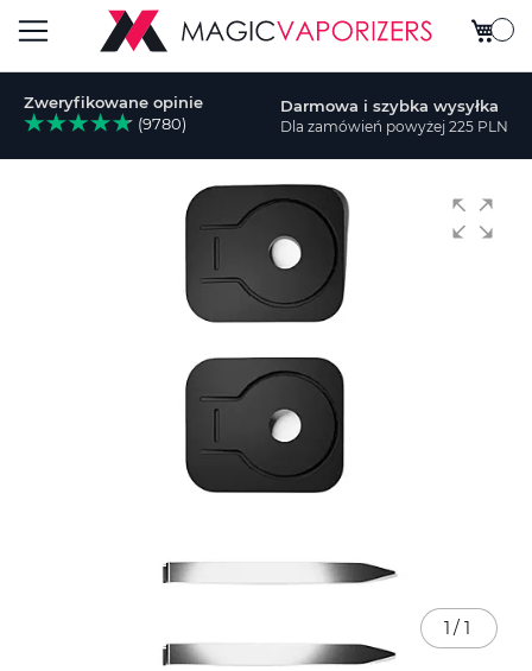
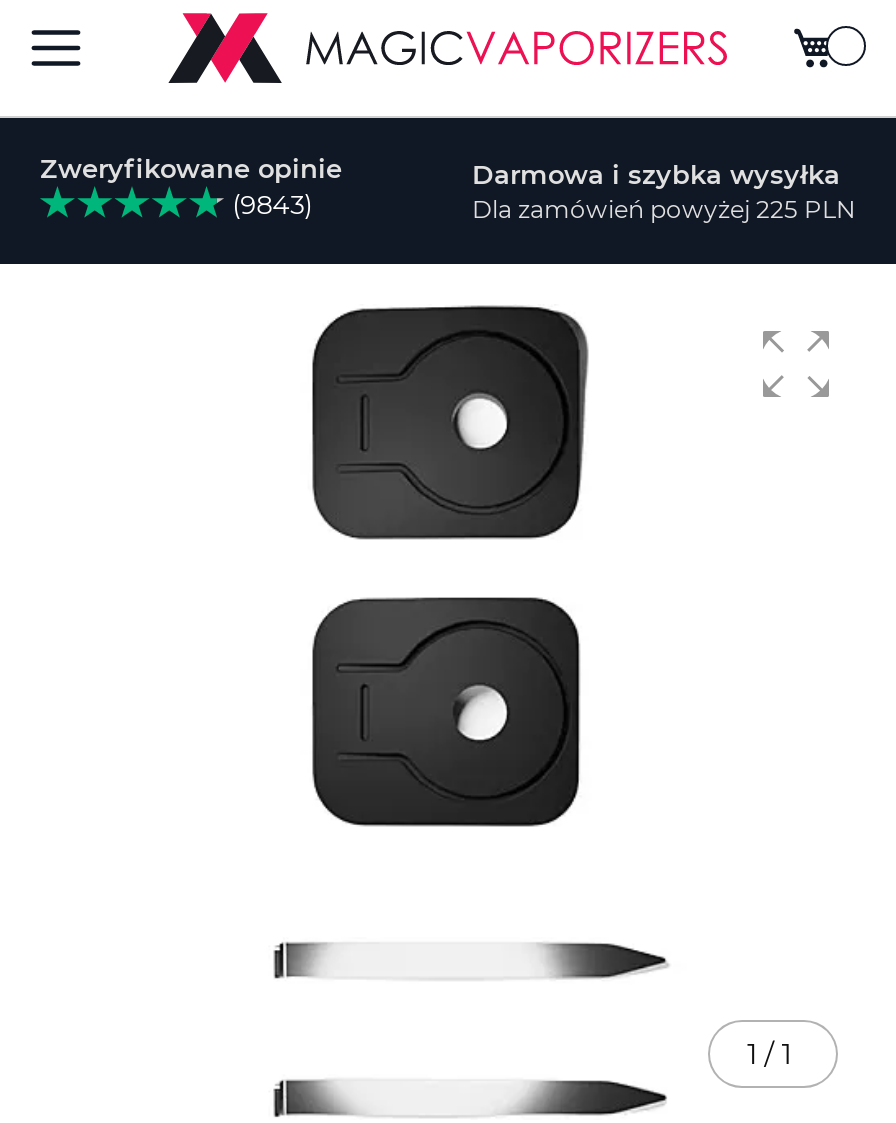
- (9780)
+ (9843)
